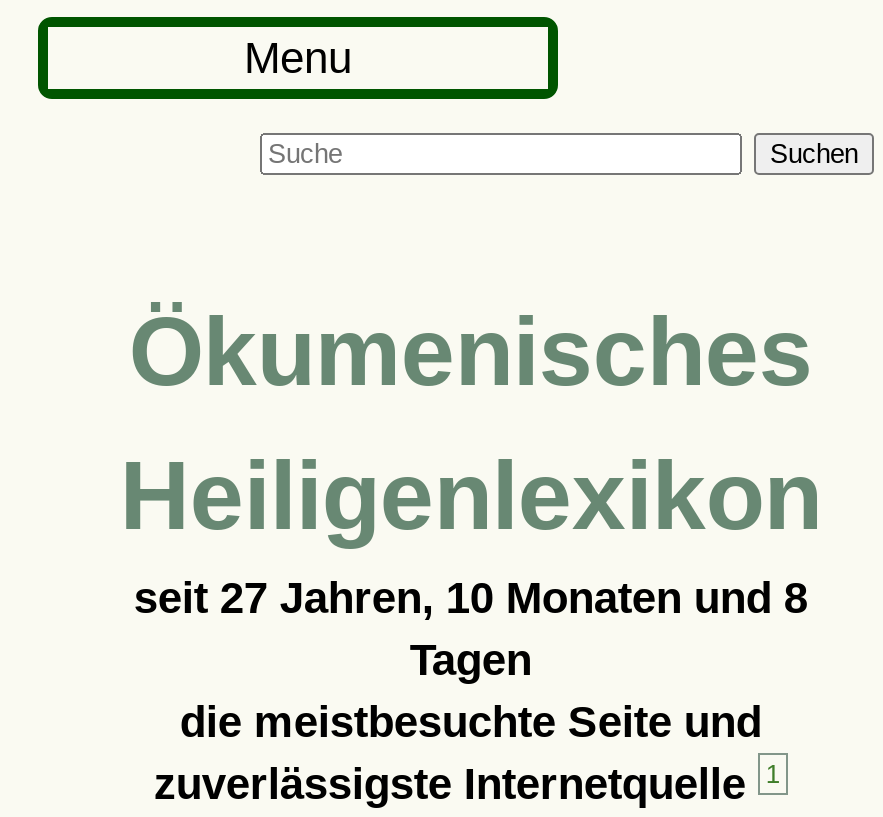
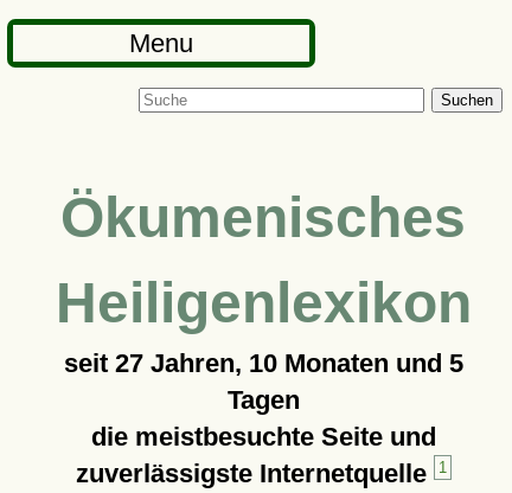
- seit 27 Jahren, 10 Monaten und 8
+ seit 27 Jahren, 10 Monaten und 5
